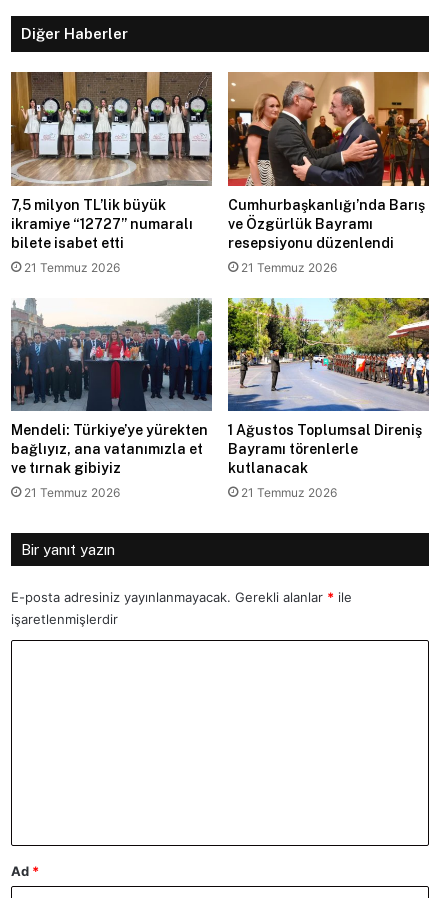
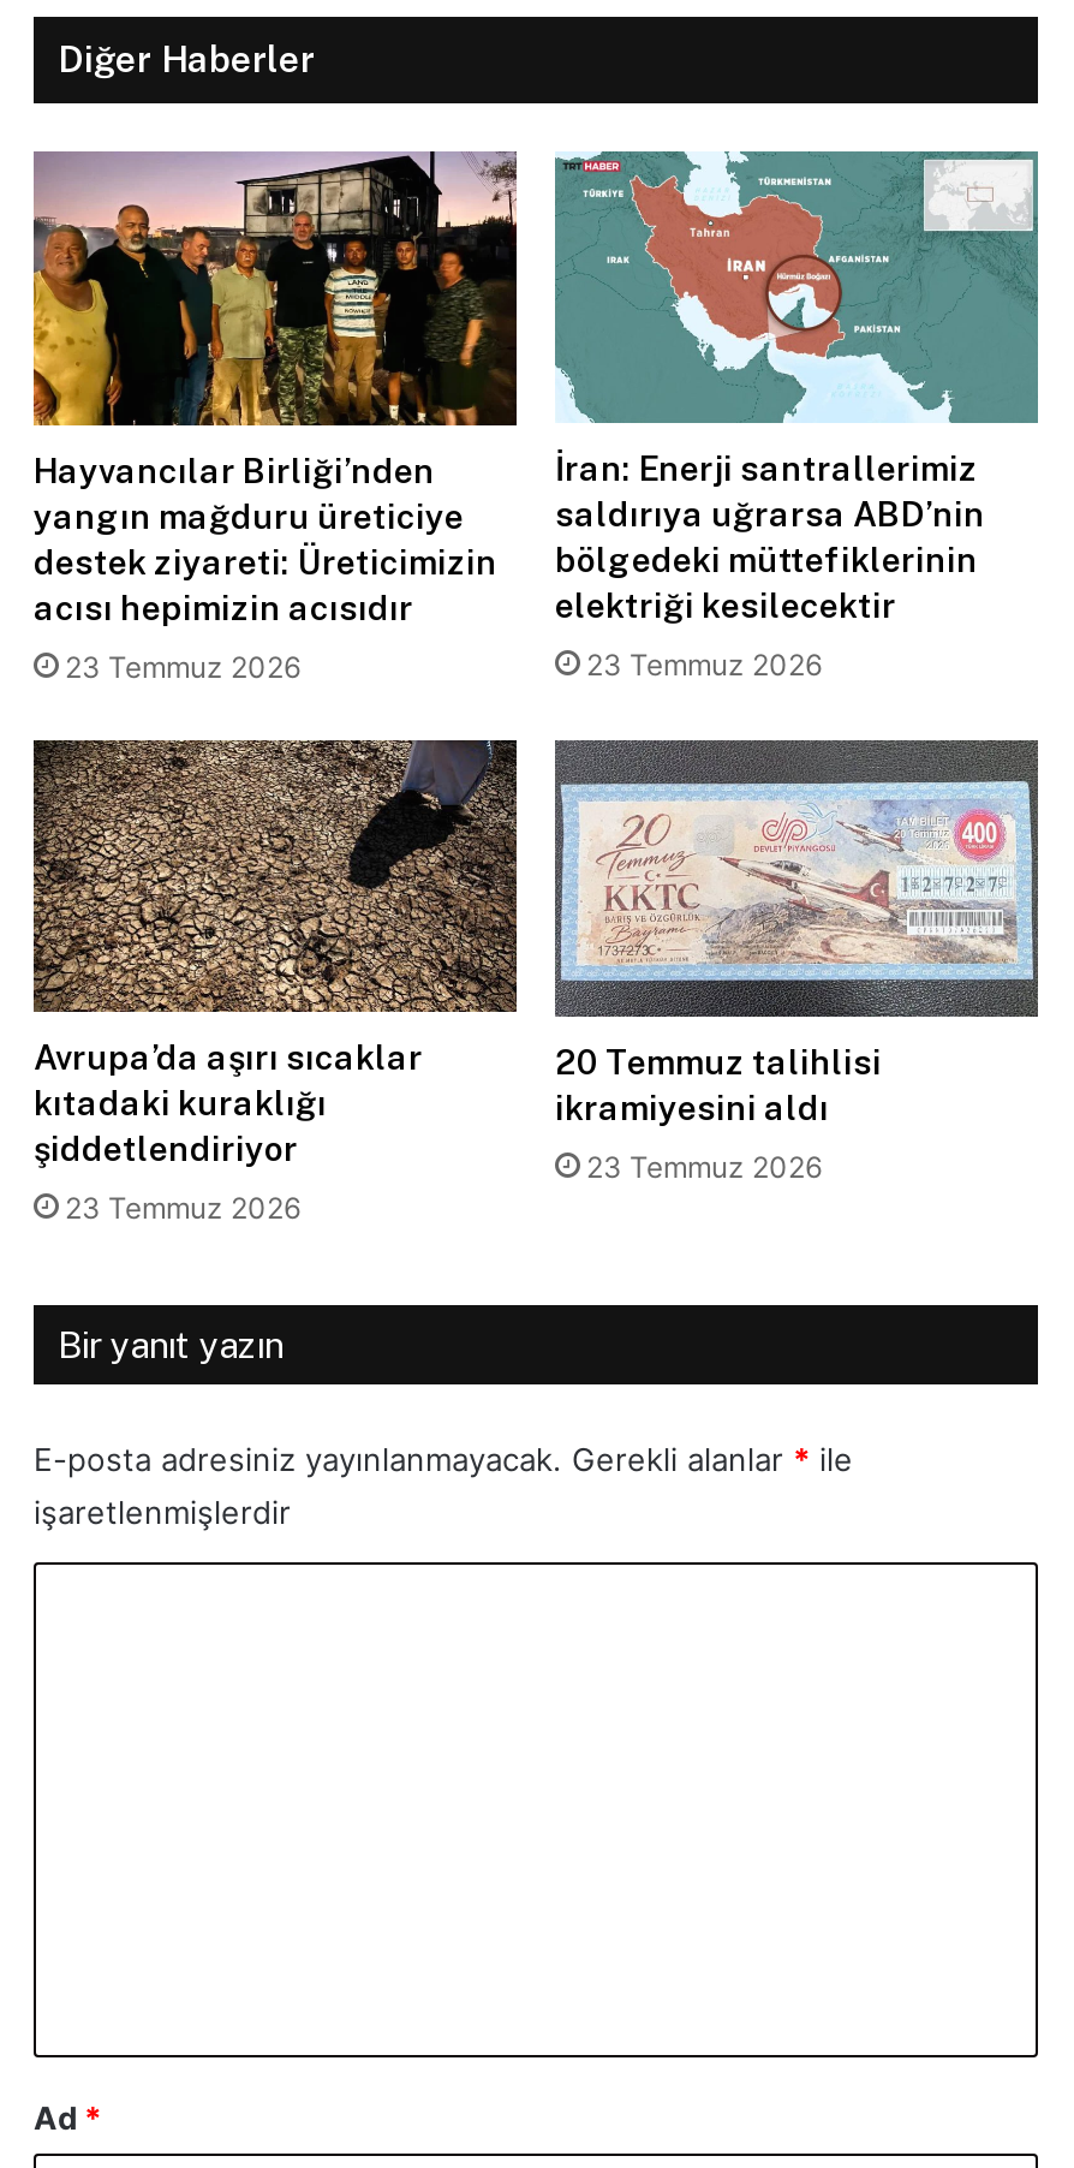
- [image]
- 7,5 milyon TL’lik büyük
- ikramiye “12727” numaralı
- bilete isabet etti
+ [image]
+ Hayvancılar Birliği’nden
+ yangın mağduru üreticiye
+ destek ziyareti: Üreticimizin
+ acısı hepimizin acısıdır

- [image]
- Cumhurbaşkanlığı’nda Barış
- ve Özgürlük Bayramı
- resepsiyonu düzenlendi
+ [image]
+ İran: Enerji santrallerimiz
+ saldırıya uğrarsa ABD’nin
+ bölgedeki müttefiklerinin
+ elektriği kesilecektir

- 21 Temmuz 2026
+ 23 Temmuz 2026

- 21 Temmuz 2026
+ 23 Temmuz 2026

- [image]
- Mendeli: Türkiye’ye yürekten
- bağlıyız, ana vatanımızla et
- ve tırnak gibiyiz
+ [image]
+ Avrupa’da aşırı sıcaklar
+ kıtadaki kuraklığı
+ şiddetlendiriyor

- [image]
- 1 Ağustos Toplumsal Direniş
- Bayramı törenlerle
- kutlanacak
+ [image]
+ 20 Temmuz talihlisi
+ ikramiyesini aldı

- 21 Temmuz 2026
+ 23 Temmuz 2026

- 21 Temmuz 2026
+ 23 Temmuz 2026
